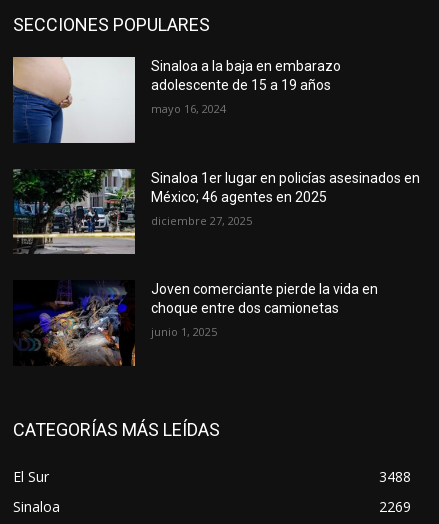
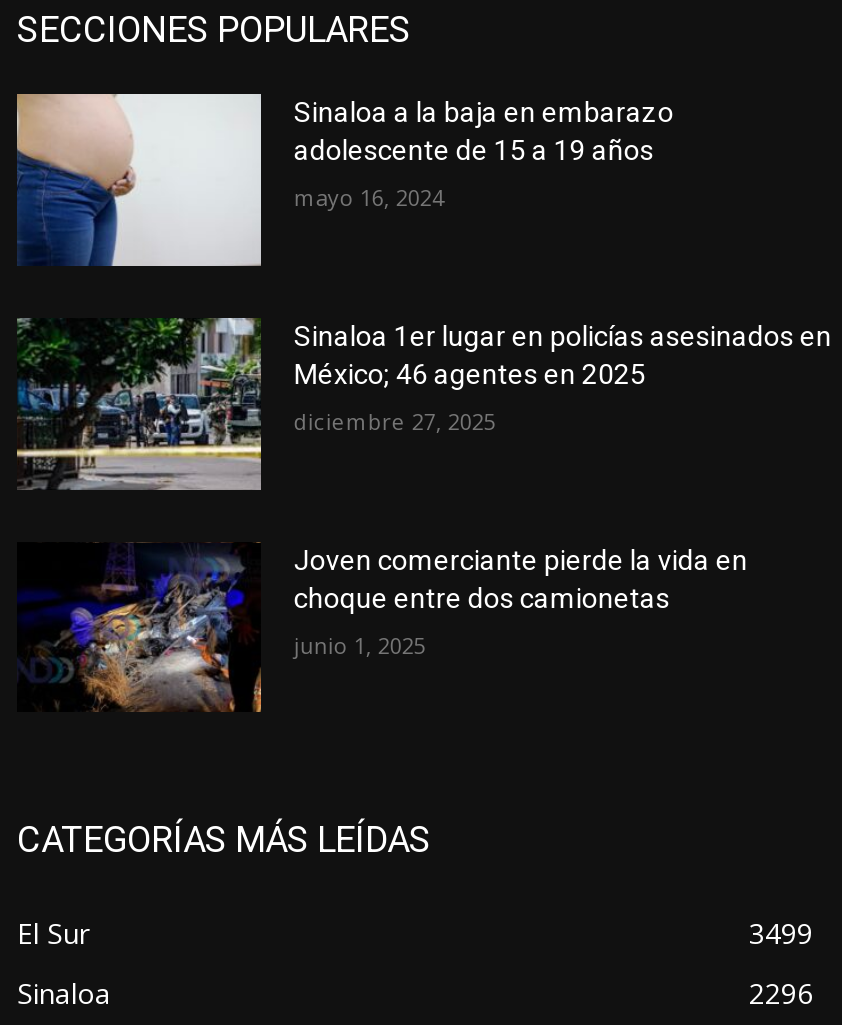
- 3488
+ 3499

- 2269
+ 2296
